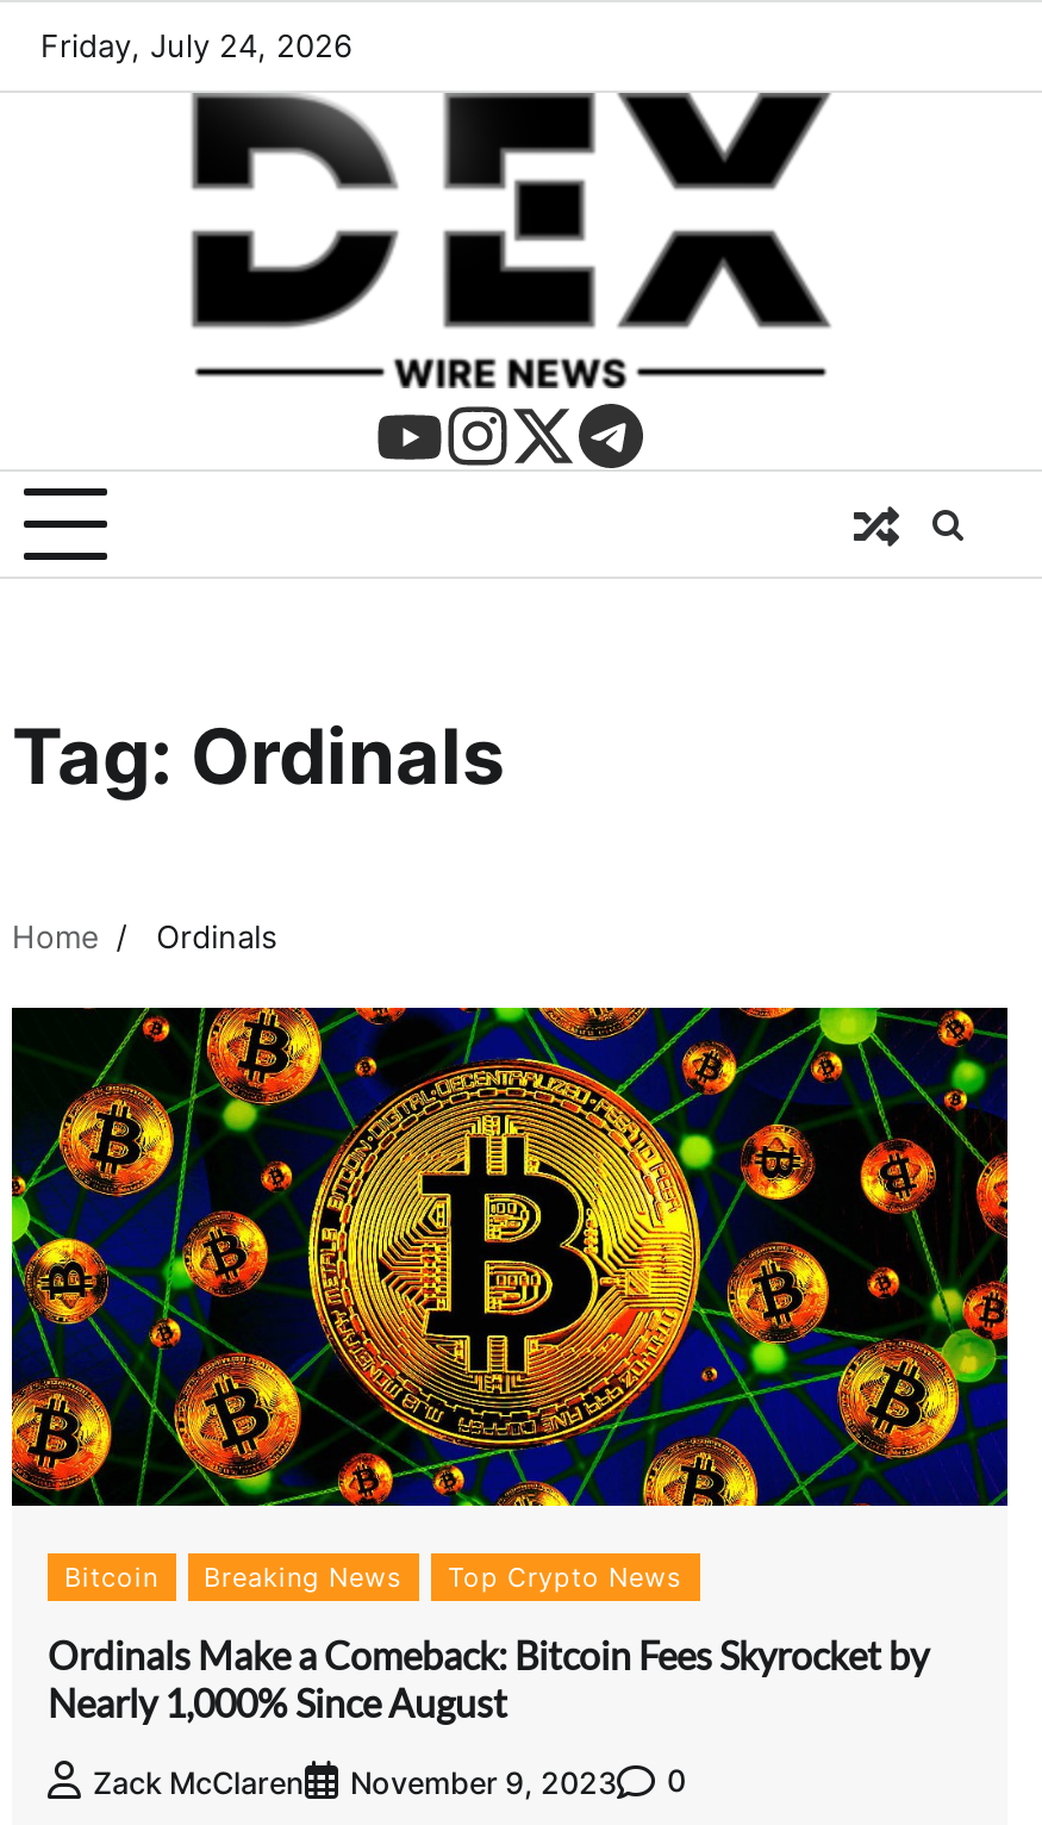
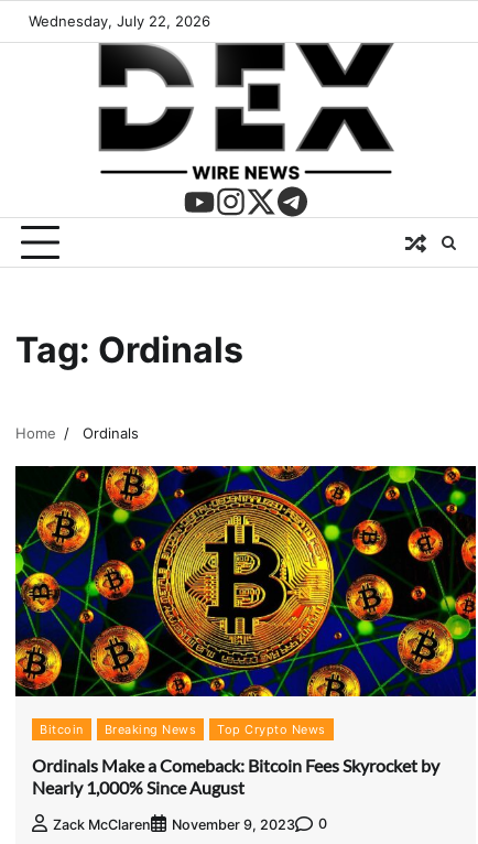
- Friday, July 24, 2026
+ Wednesday, July 22, 2026
